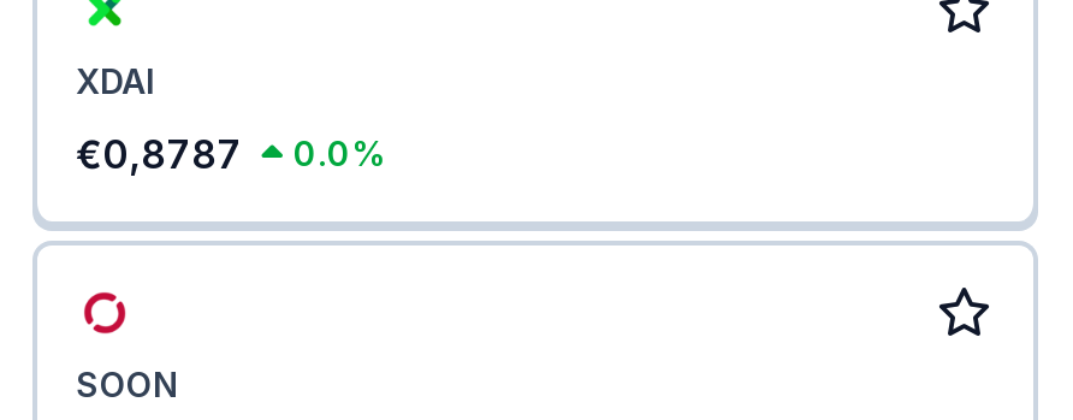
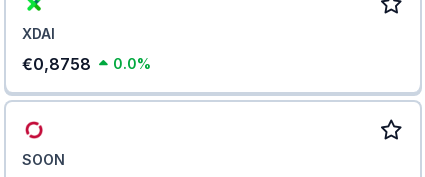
- €0,8787 0.0%
+ €0,8758 0.0%
